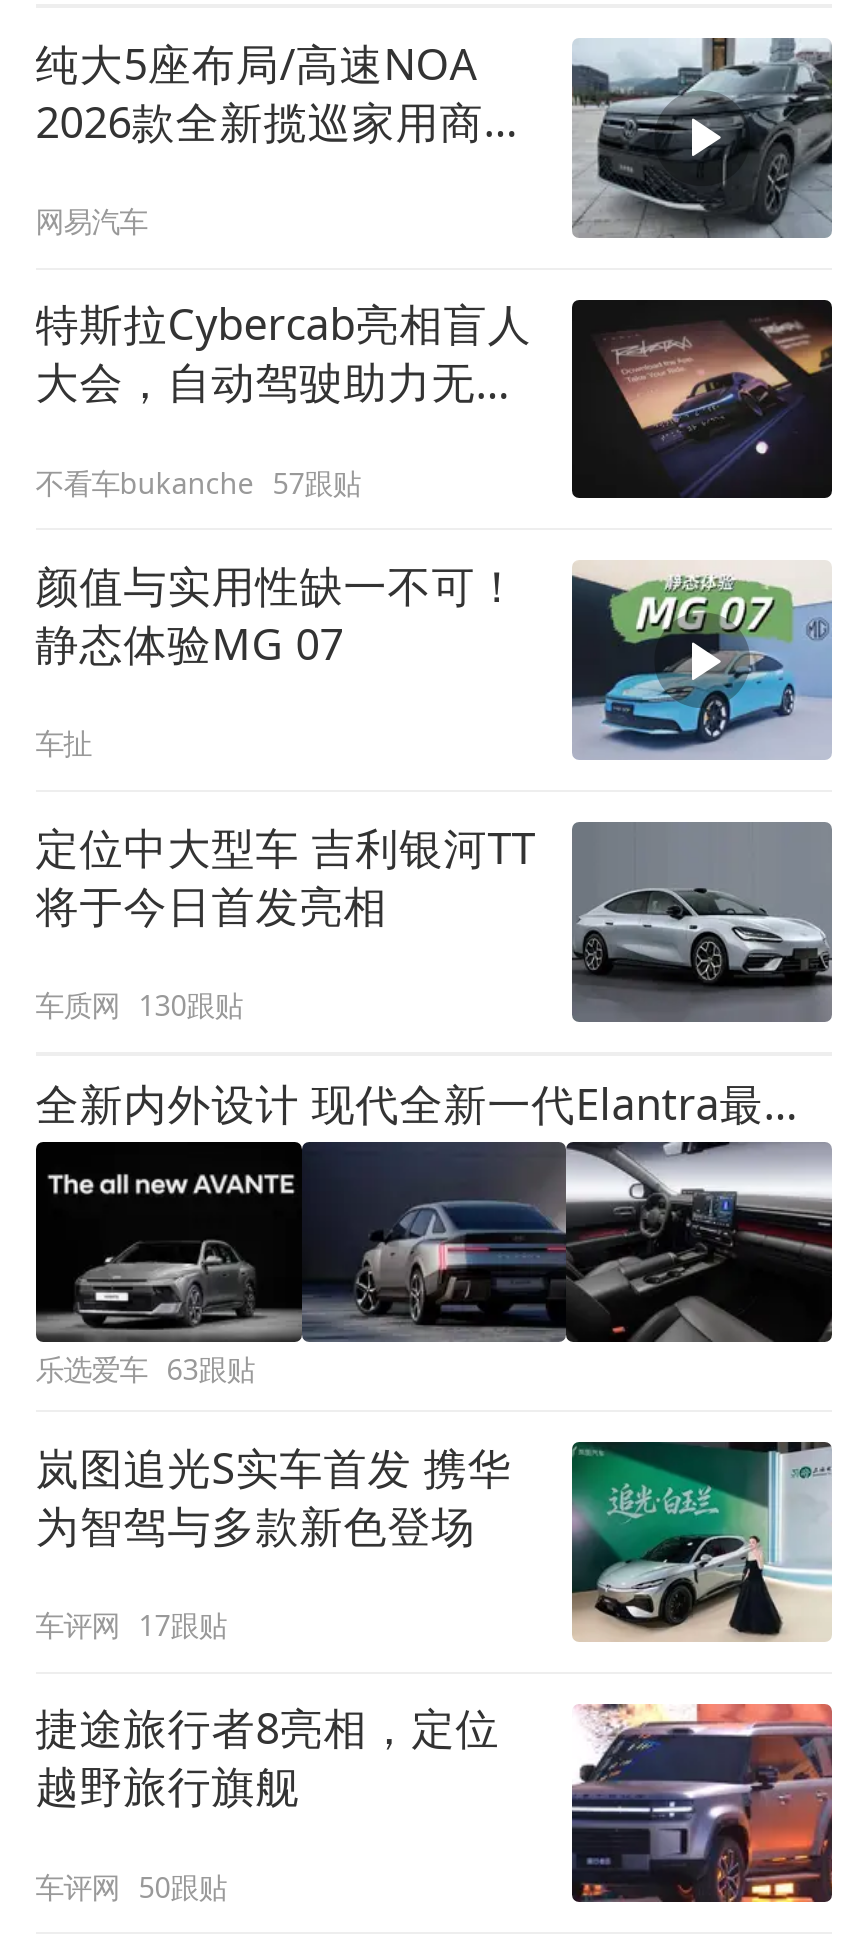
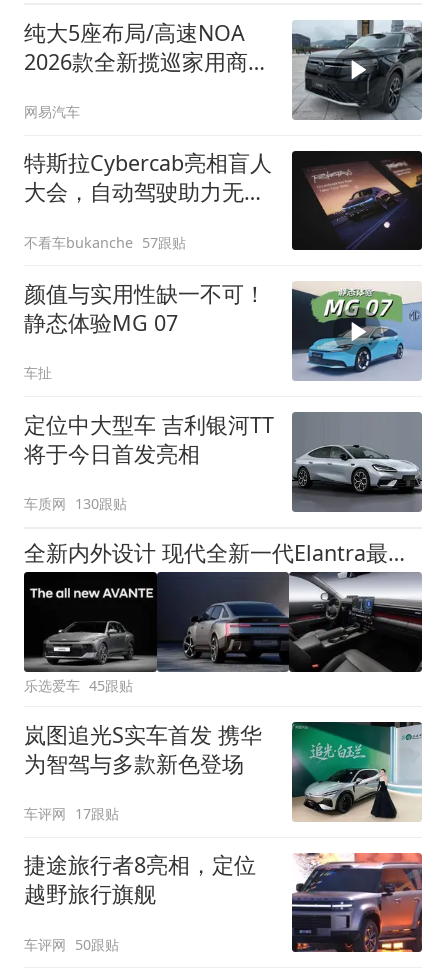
- 乐选爱车 63跟贴
+ 乐选爱车 45跟贴
